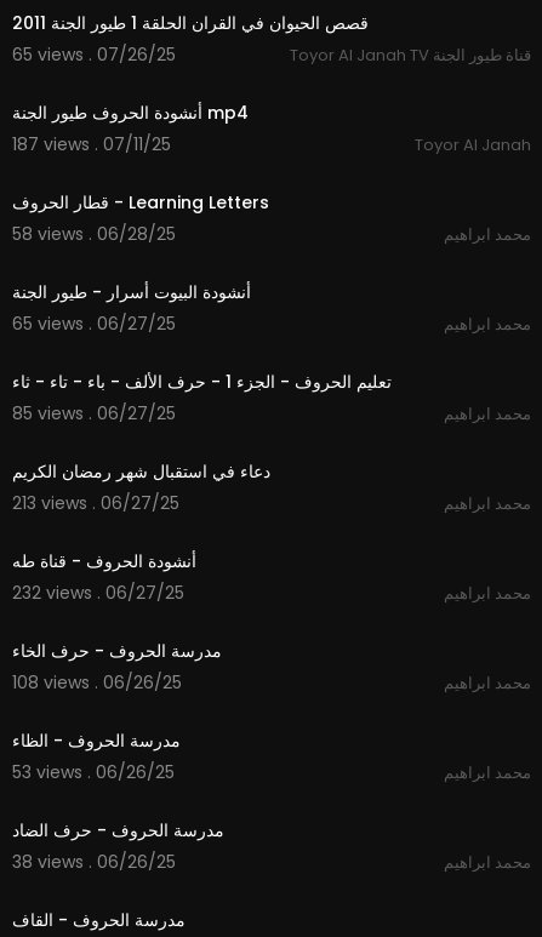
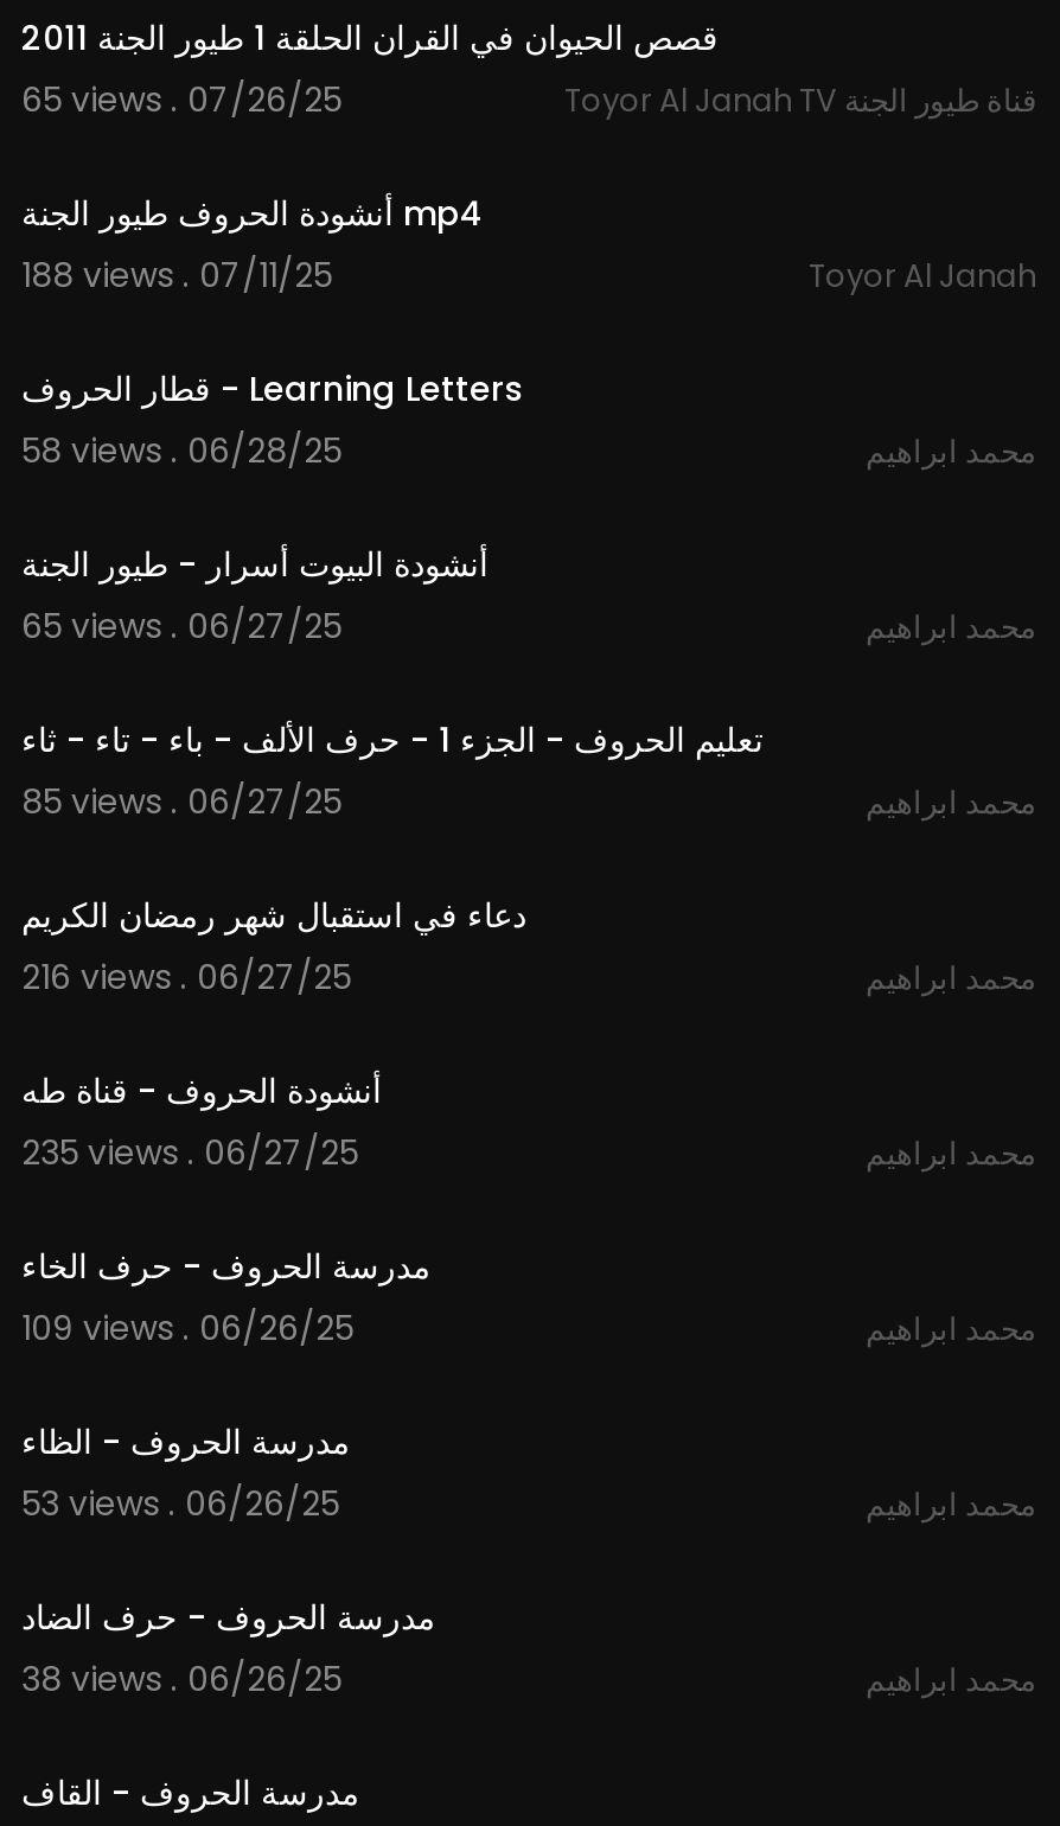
- 187 views . 07/11/25
+ 188 views . 07/11/25

- 213 views . 06/27/25
+ 216 views . 06/27/25

- 232 views . 06/27/25
+ 235 views . 06/27/25

- 108 views . 06/26/25
+ 109 views . 06/26/25
